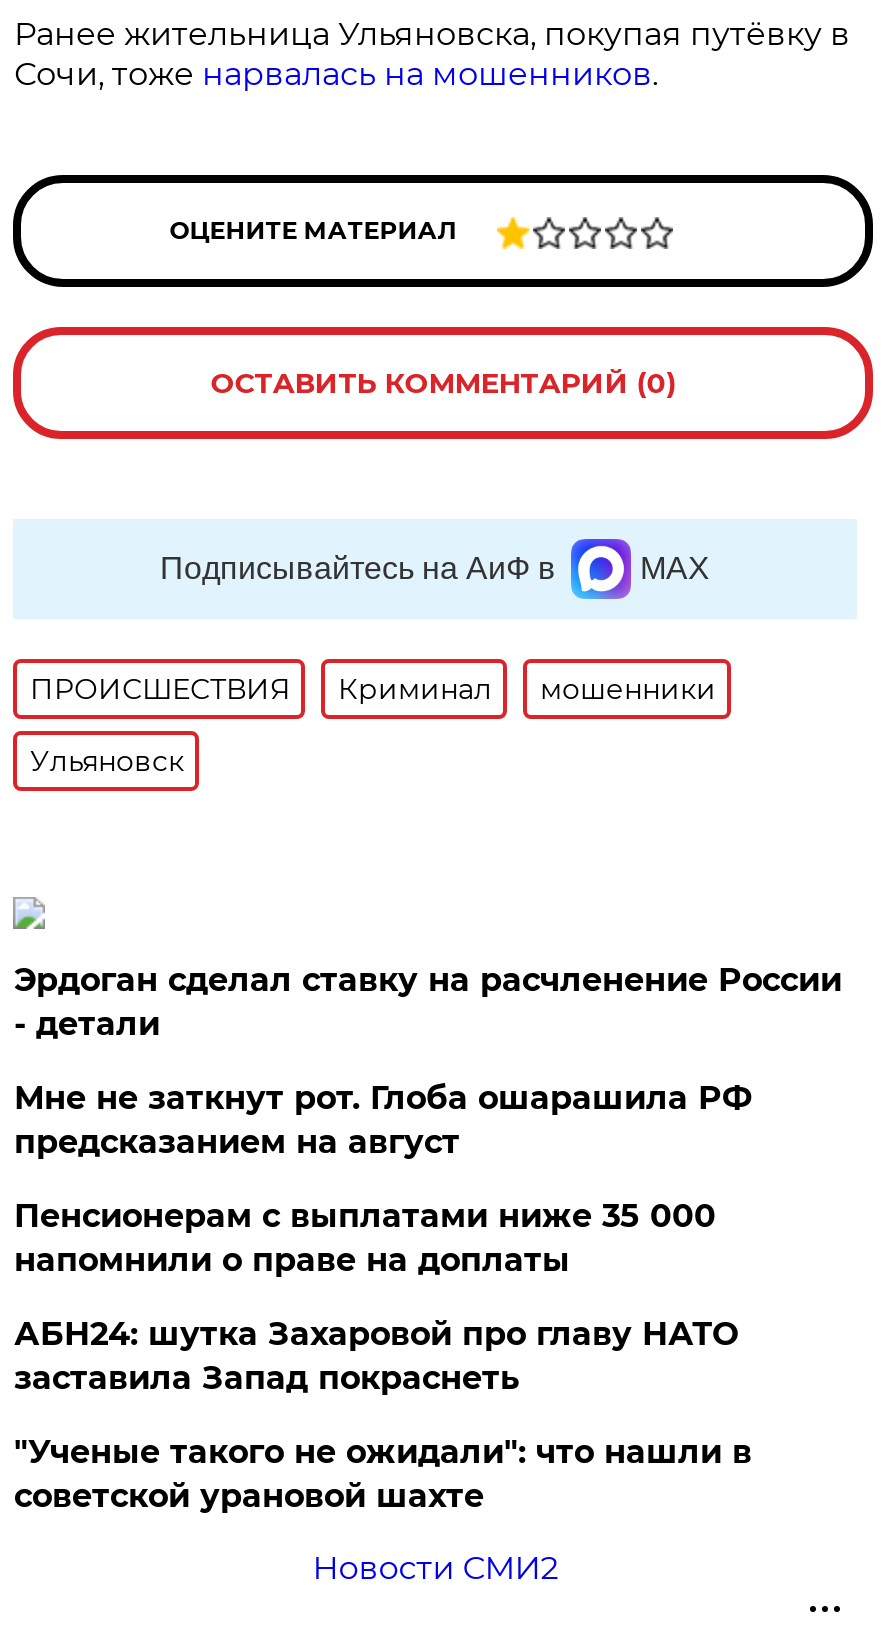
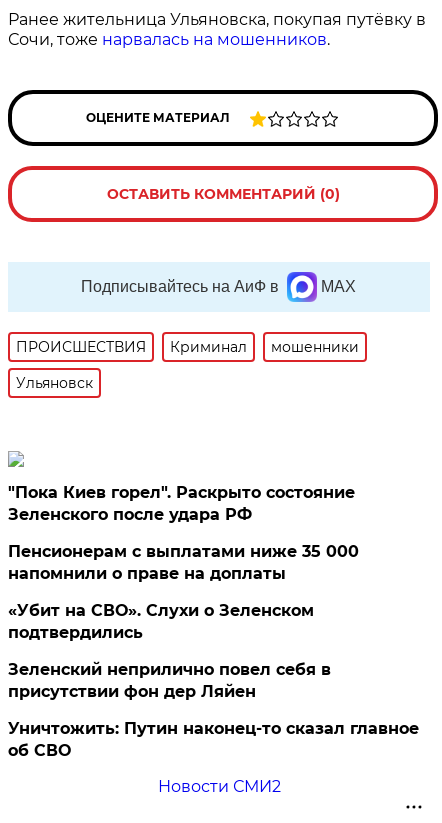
- Эрдоган сделал ставку на расчленение России
- - детали
- Мне не заткнут рот. Глоба ошарашила РФ
- предсказанием на август
+ "Пока Киев горел". Раскрыто состояние
+ Зеленского после удара РФ

moved up: Пенсионерам с выплатами ниже 35 000 | напомнили о праве на доплаты

- АБН24: шутка Захаровой про главу НАТО
- заставила Запад покраснеть
- "Ученые такого не ожидали": что нашли в
- советской урановой шахте
+ «Убит на СВО». Слухи о Зеленском
+ подтвердились
+ Зеленский неприлично повел cебя в
+ присутствии фон дер Ляйен
+ Уничтожить: Путин наконец-то сказал главное
+ об СВО
